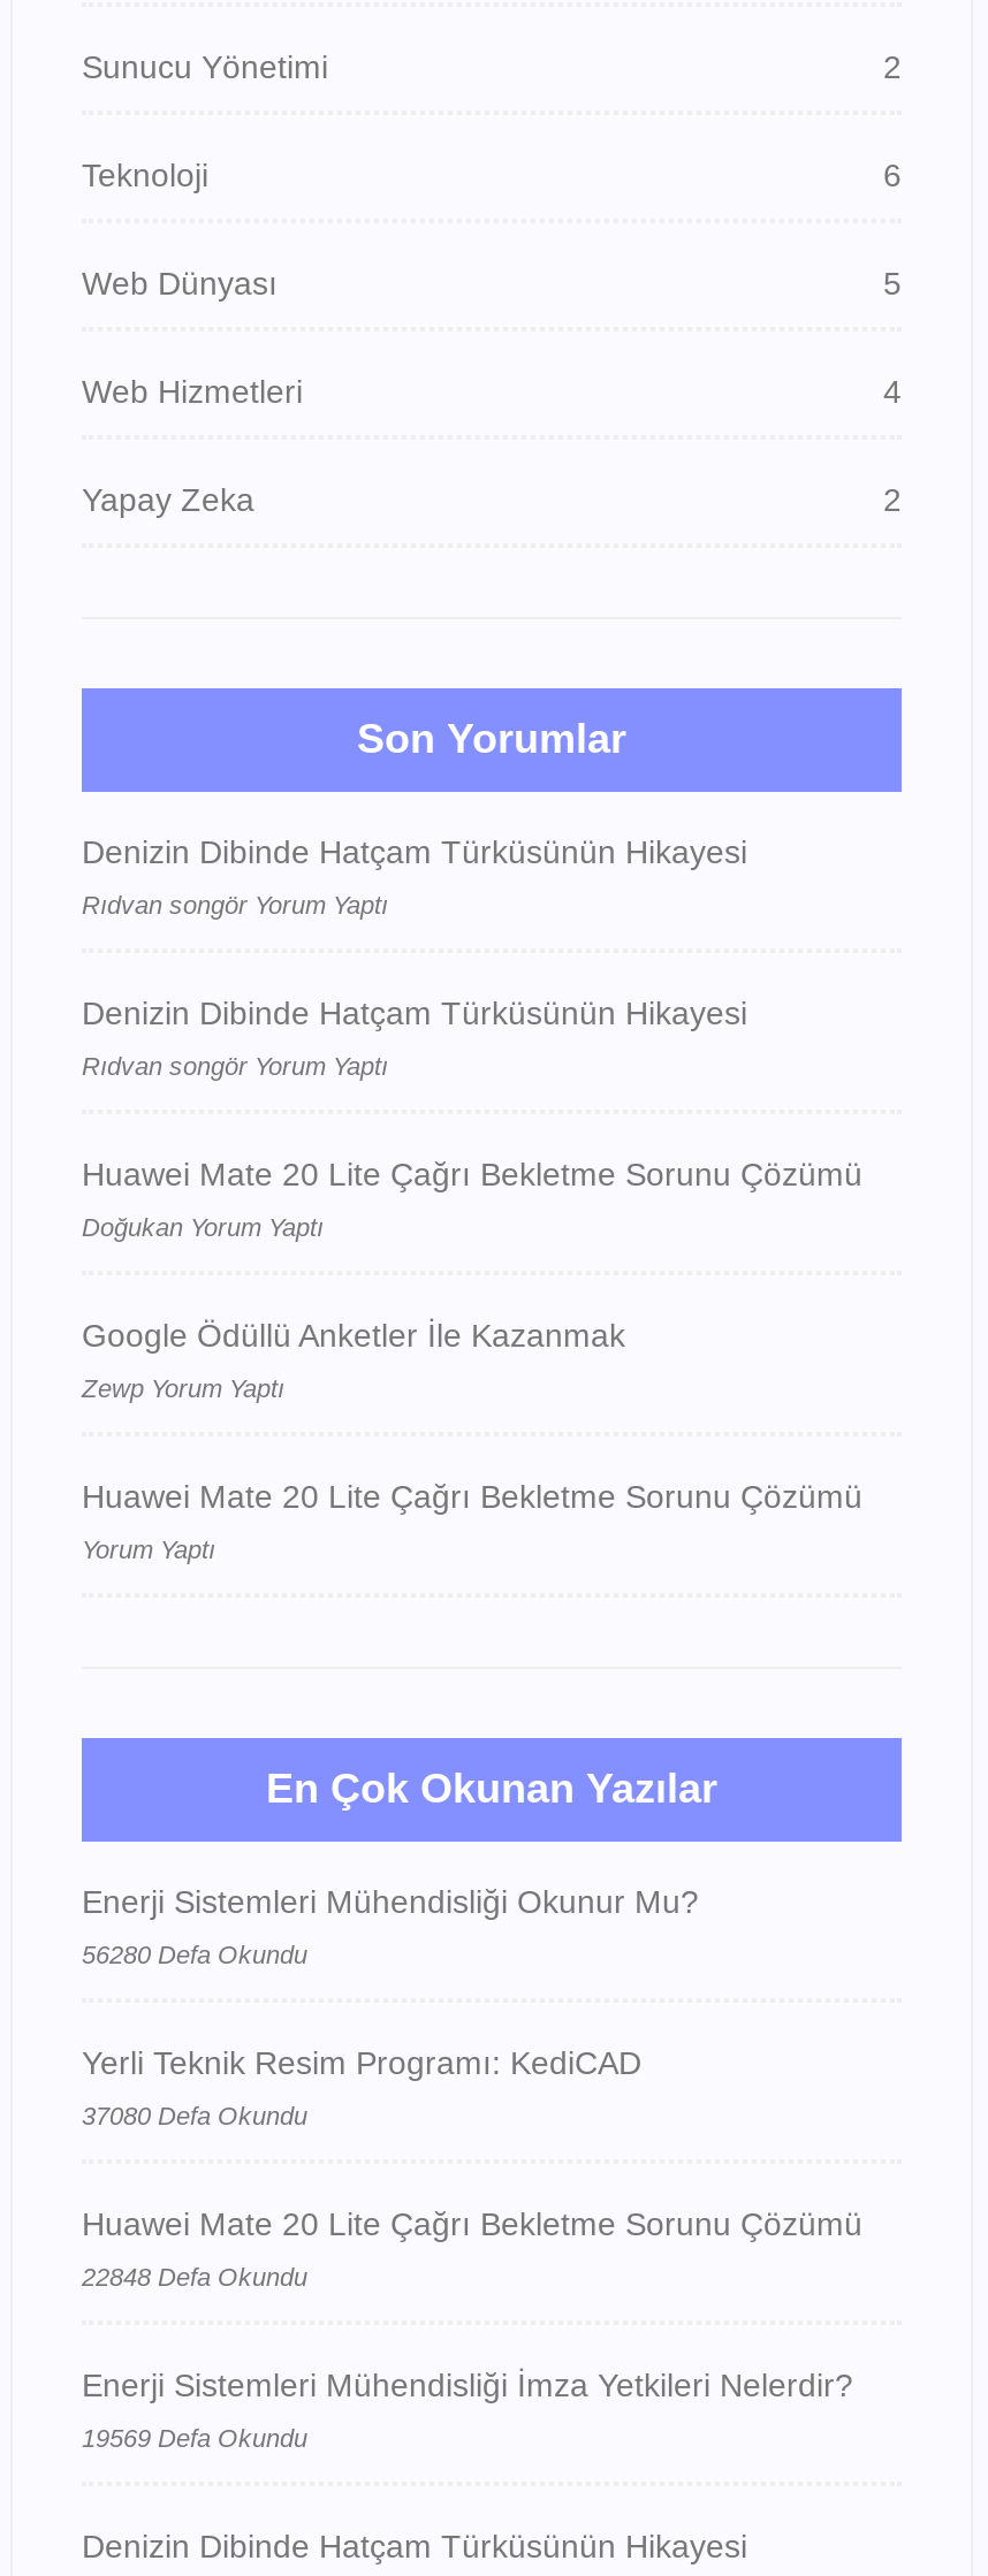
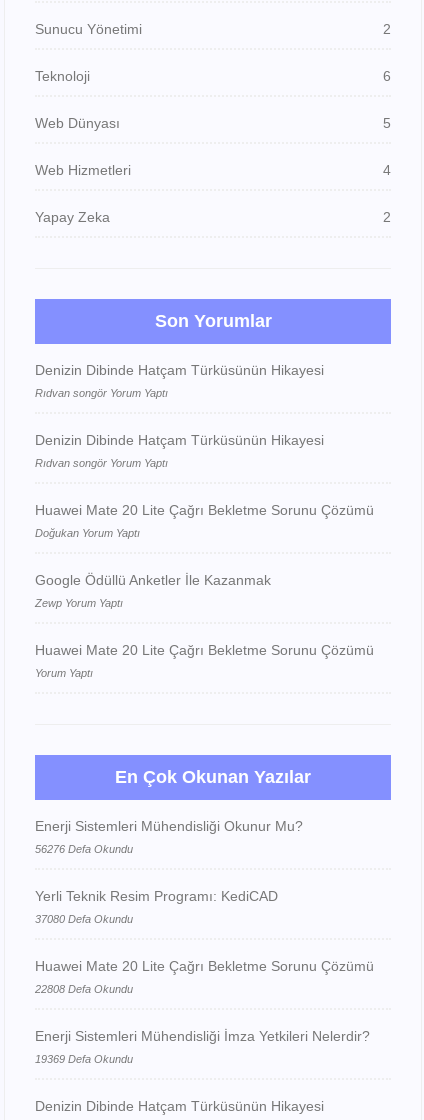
- 56280 Defa Okundu
+ 56276 Defa Okundu

- 22848 Defa Okundu
+ 22808 Defa Okundu

- 19569 Defa Okundu
+ 19369 Defa Okundu
